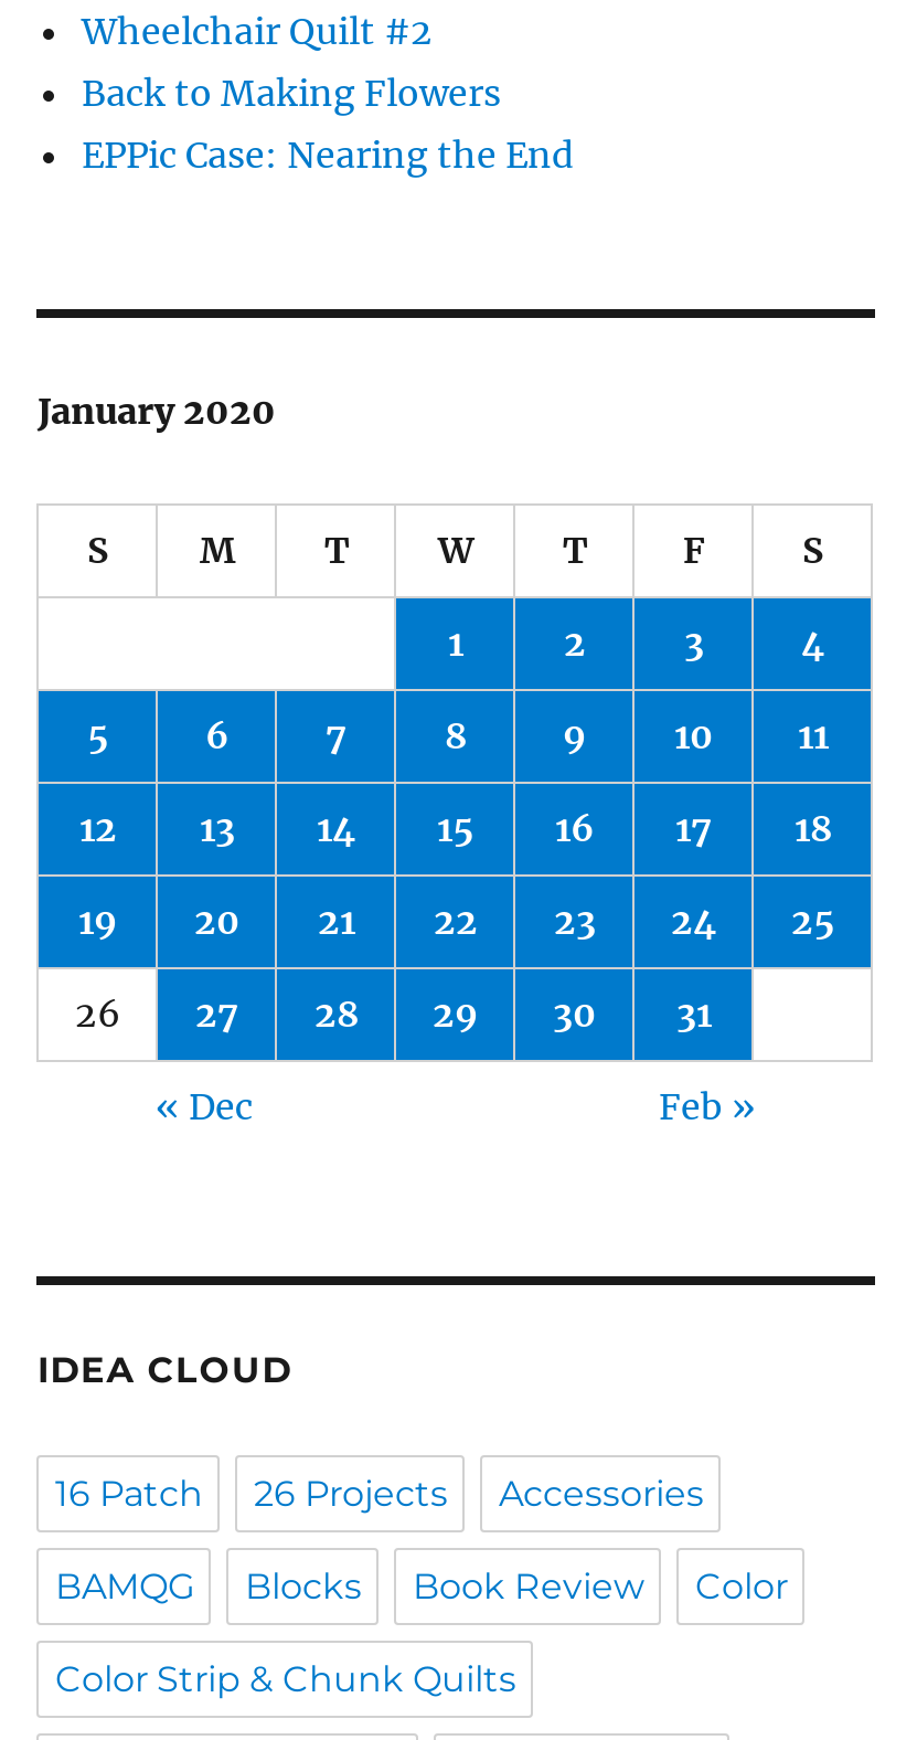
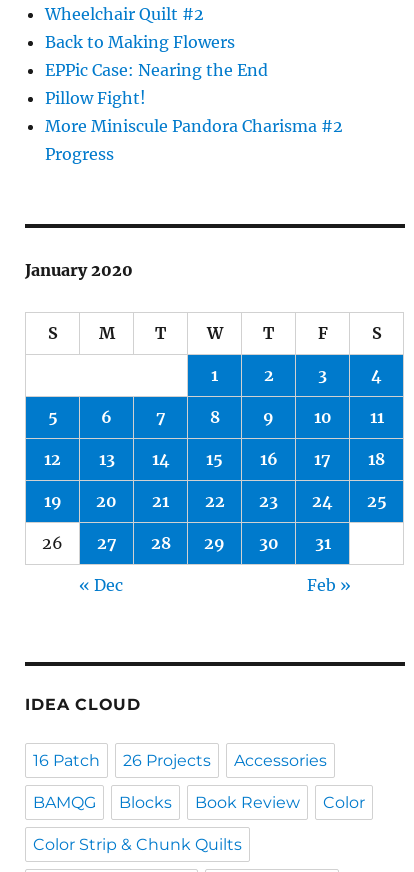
+ Pillow Fight!
+ More Miniscule Pandora Charisma #2
+ Progress
